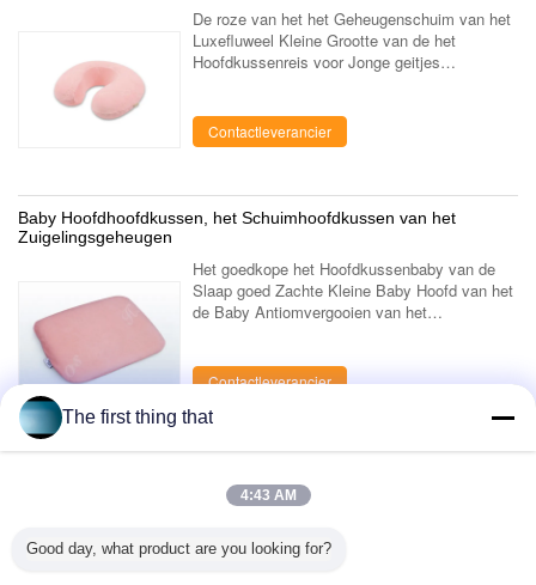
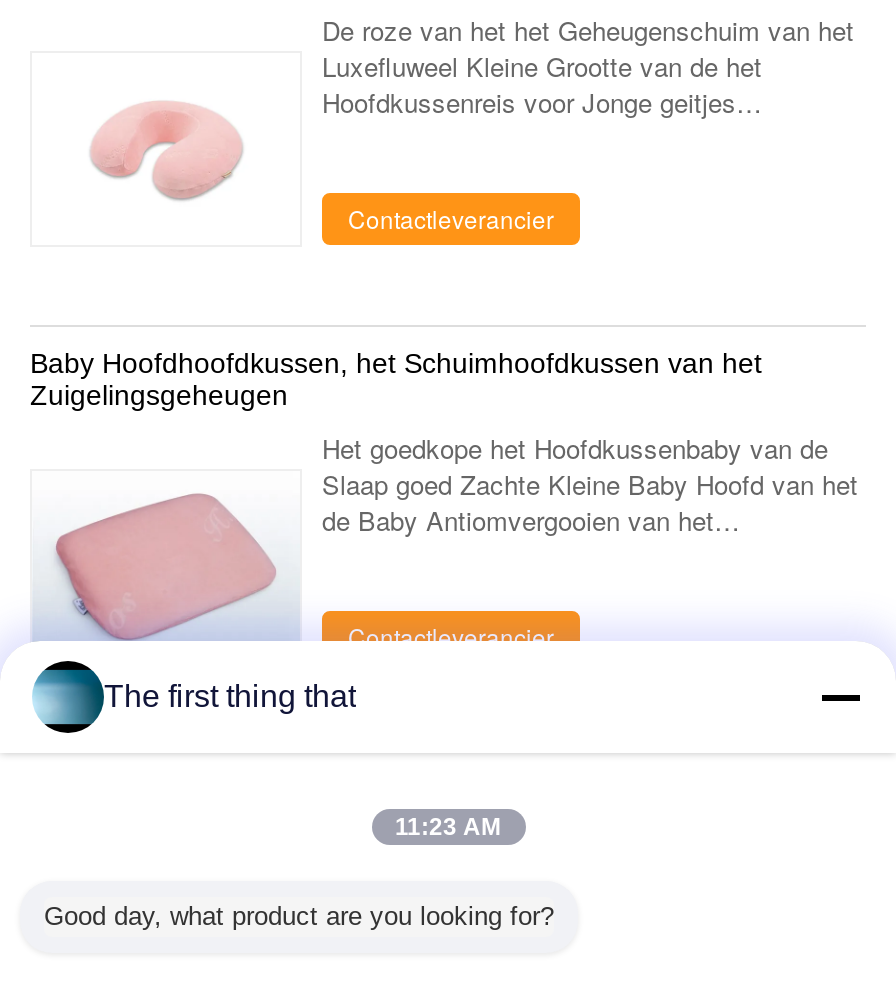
- 4:43 AM
+ 11:23 AM
